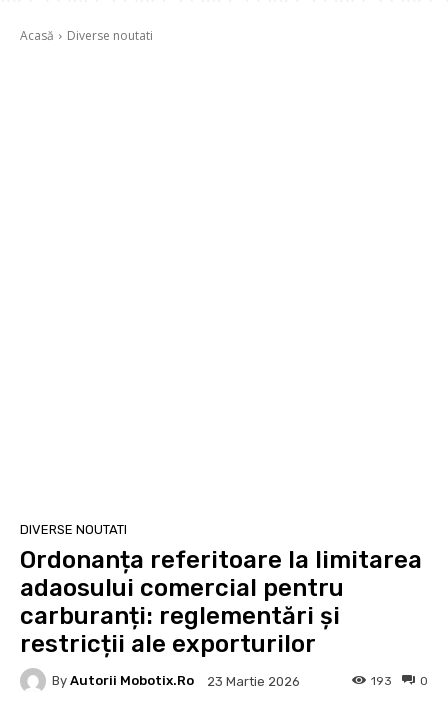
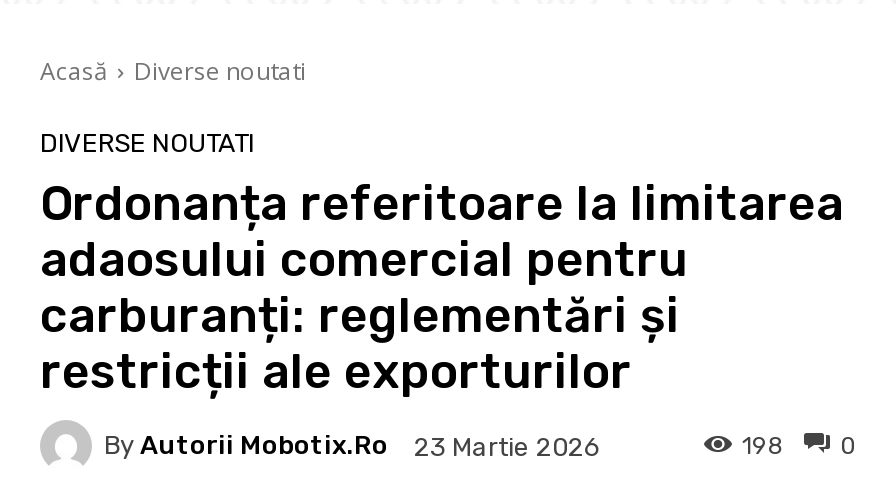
- 193 0
+ 198 0
